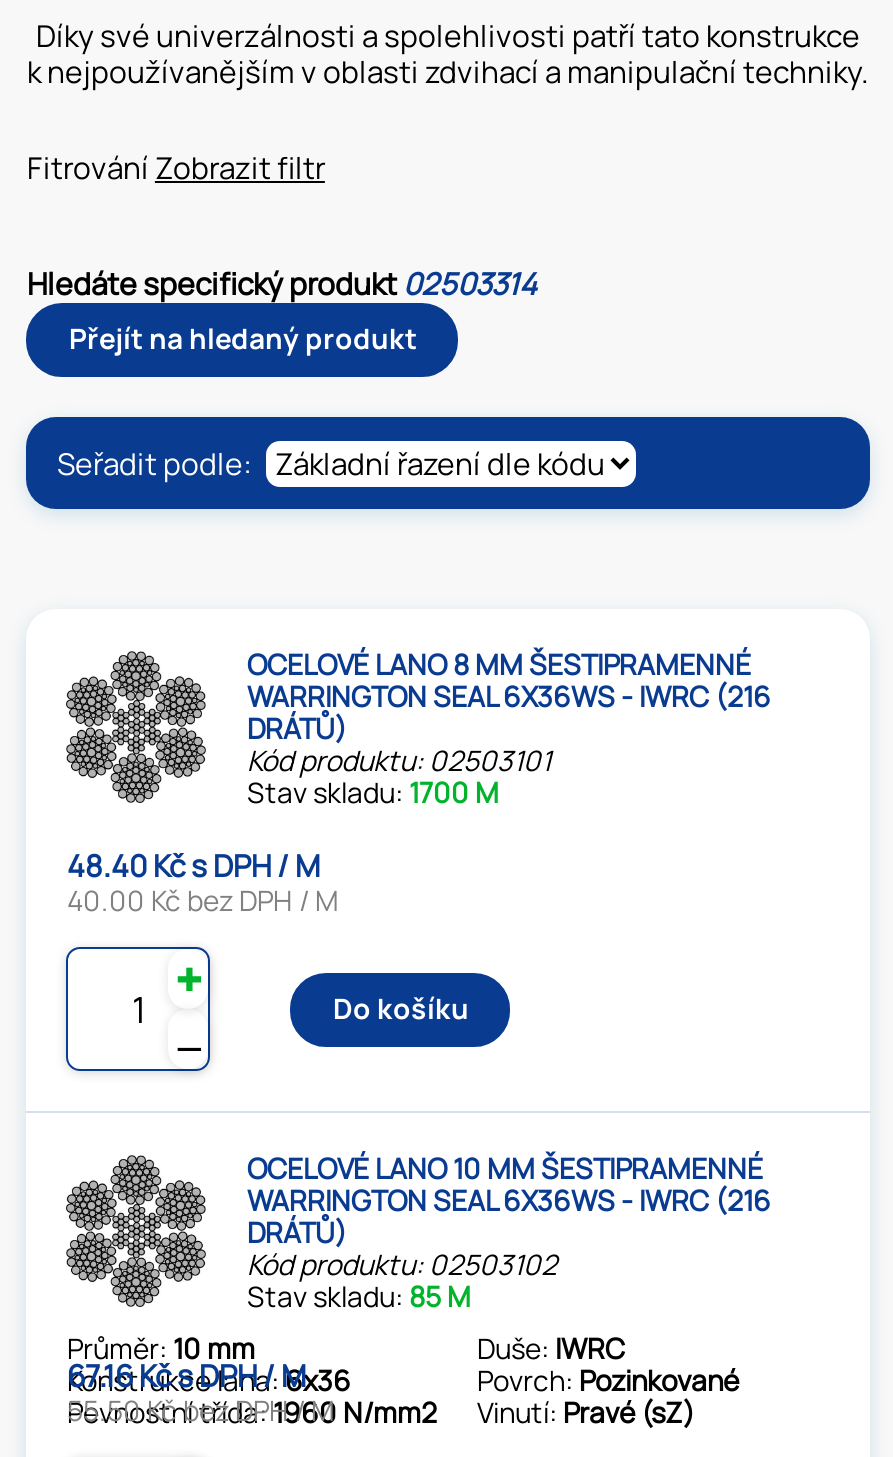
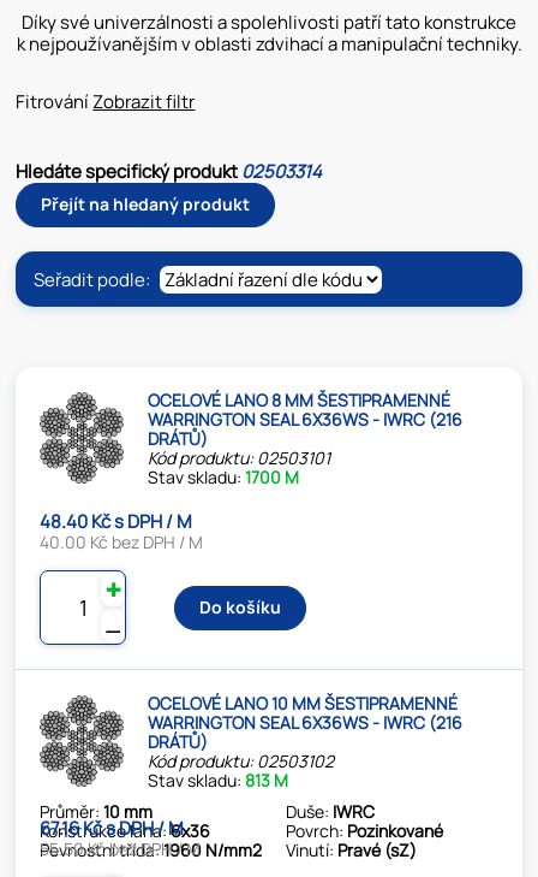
- Stav skladu: 85 M
+ Stav skladu: 813 M
